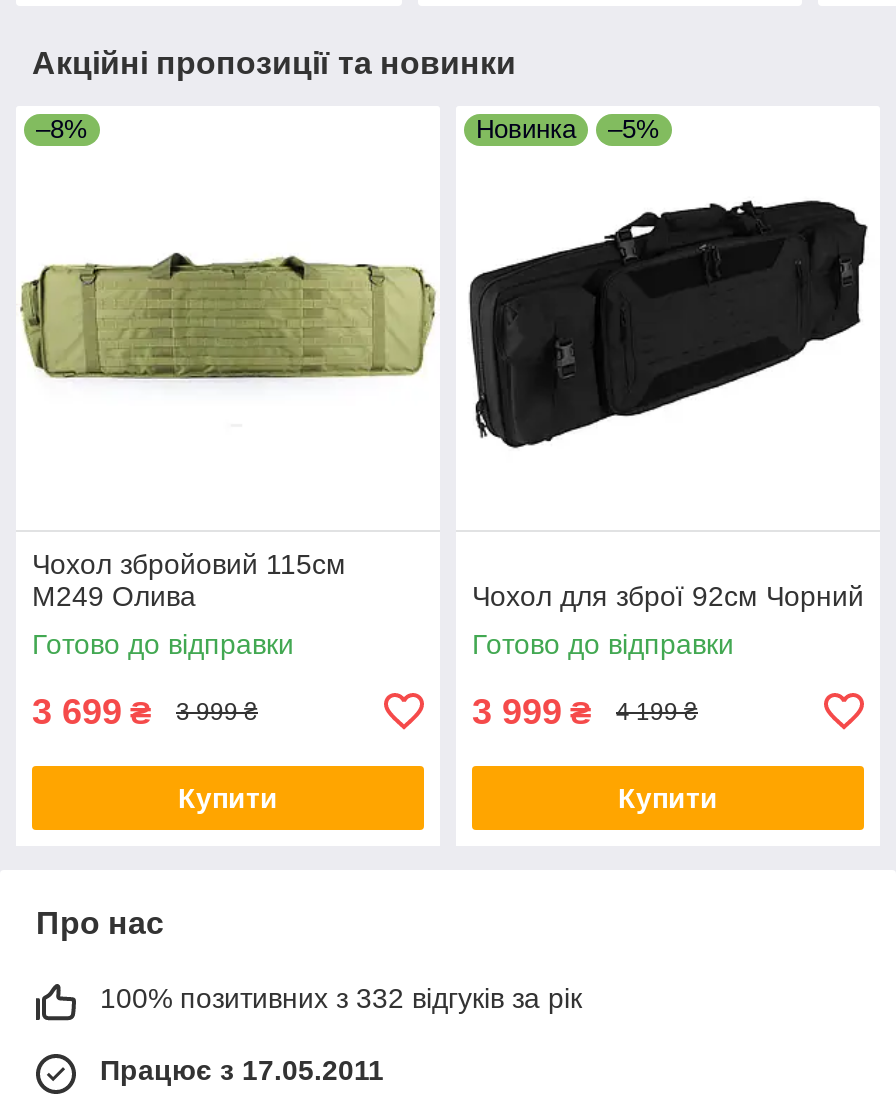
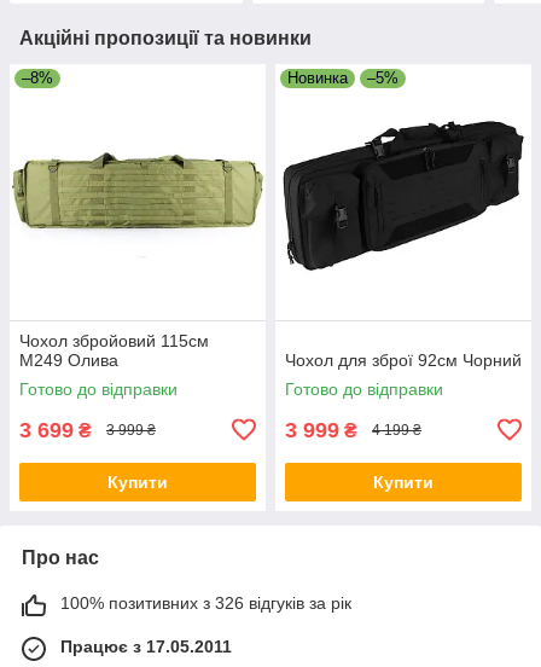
- 100% позитивних з 332 відгуків за рік
+ 100% позитивних з 326 відгуків за рік
